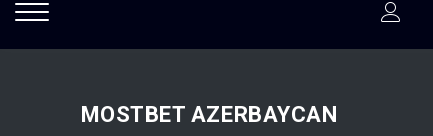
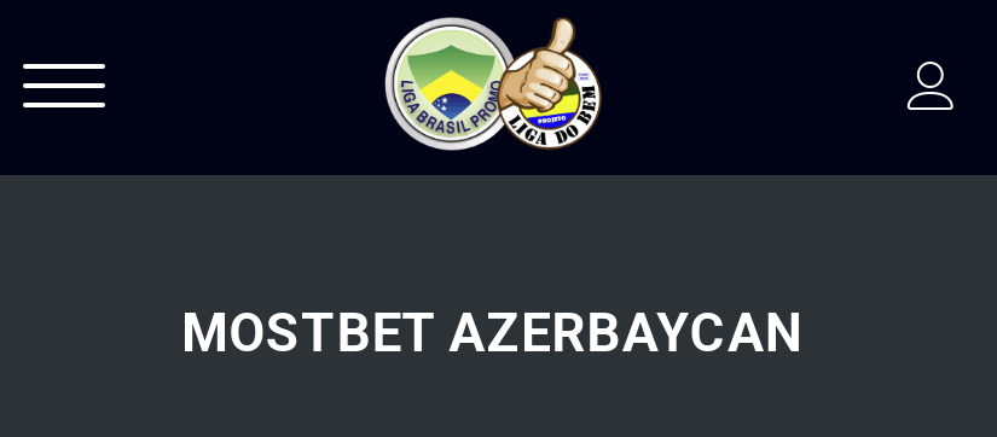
+ [image]
